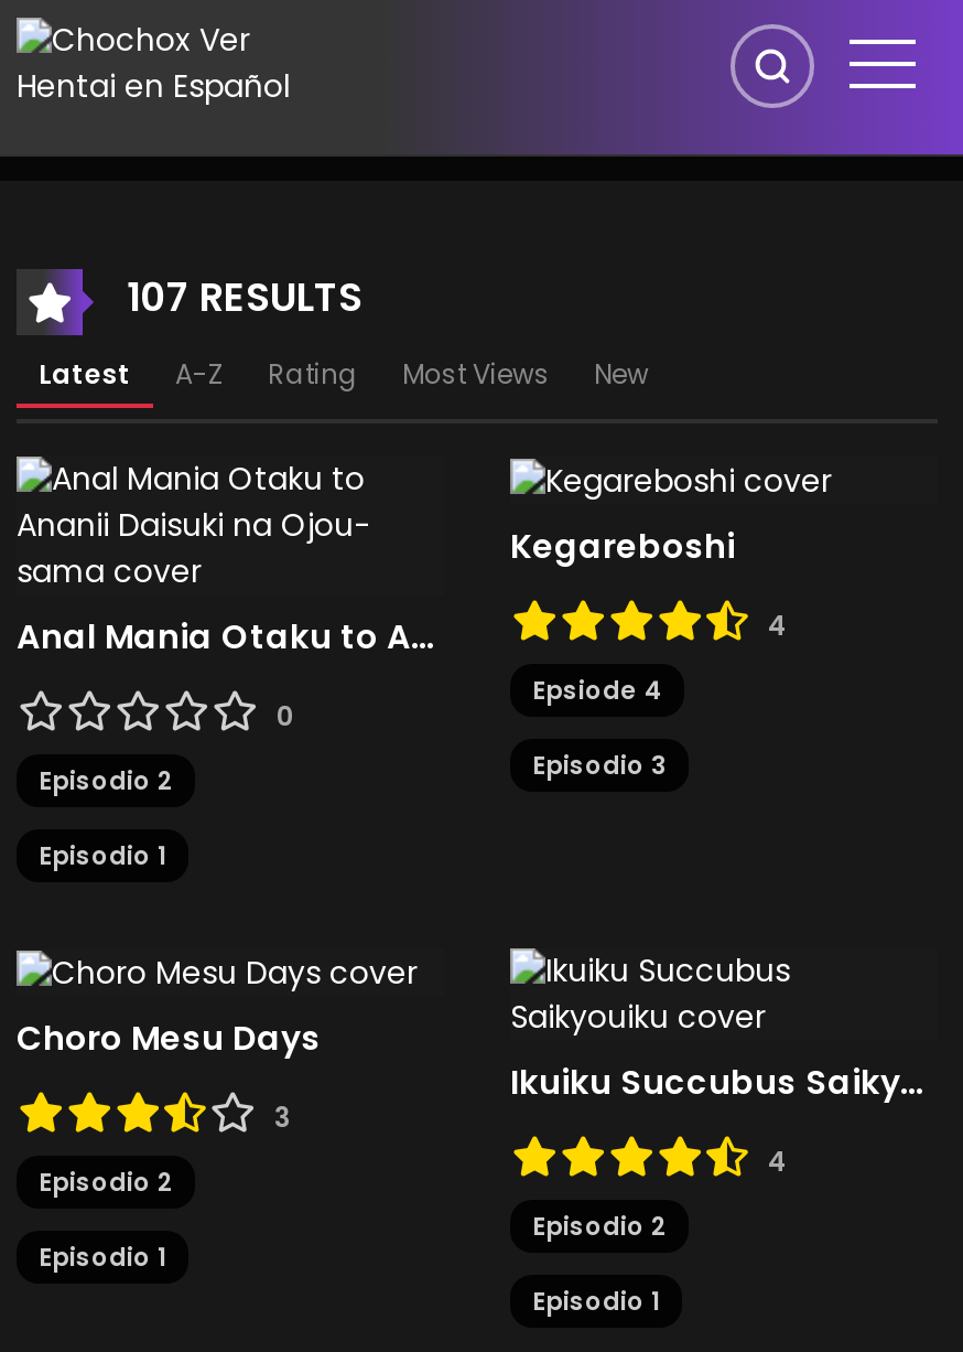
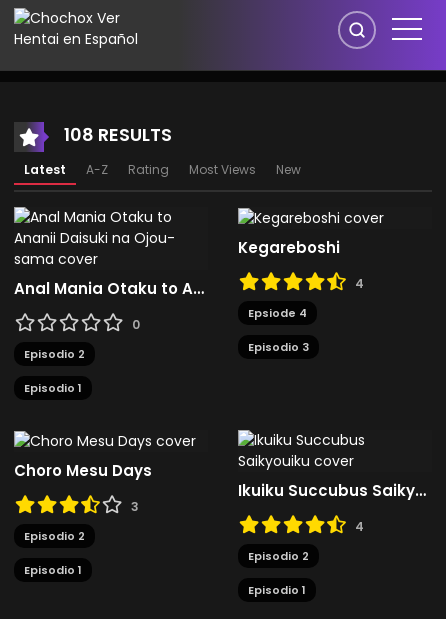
- 107 RESULTS
+ 108 RESULTS
